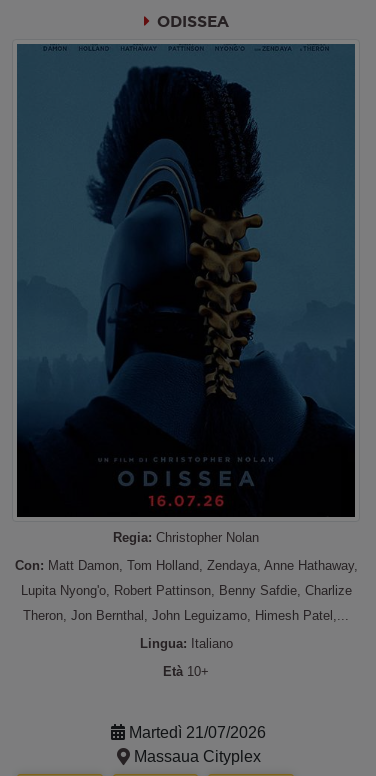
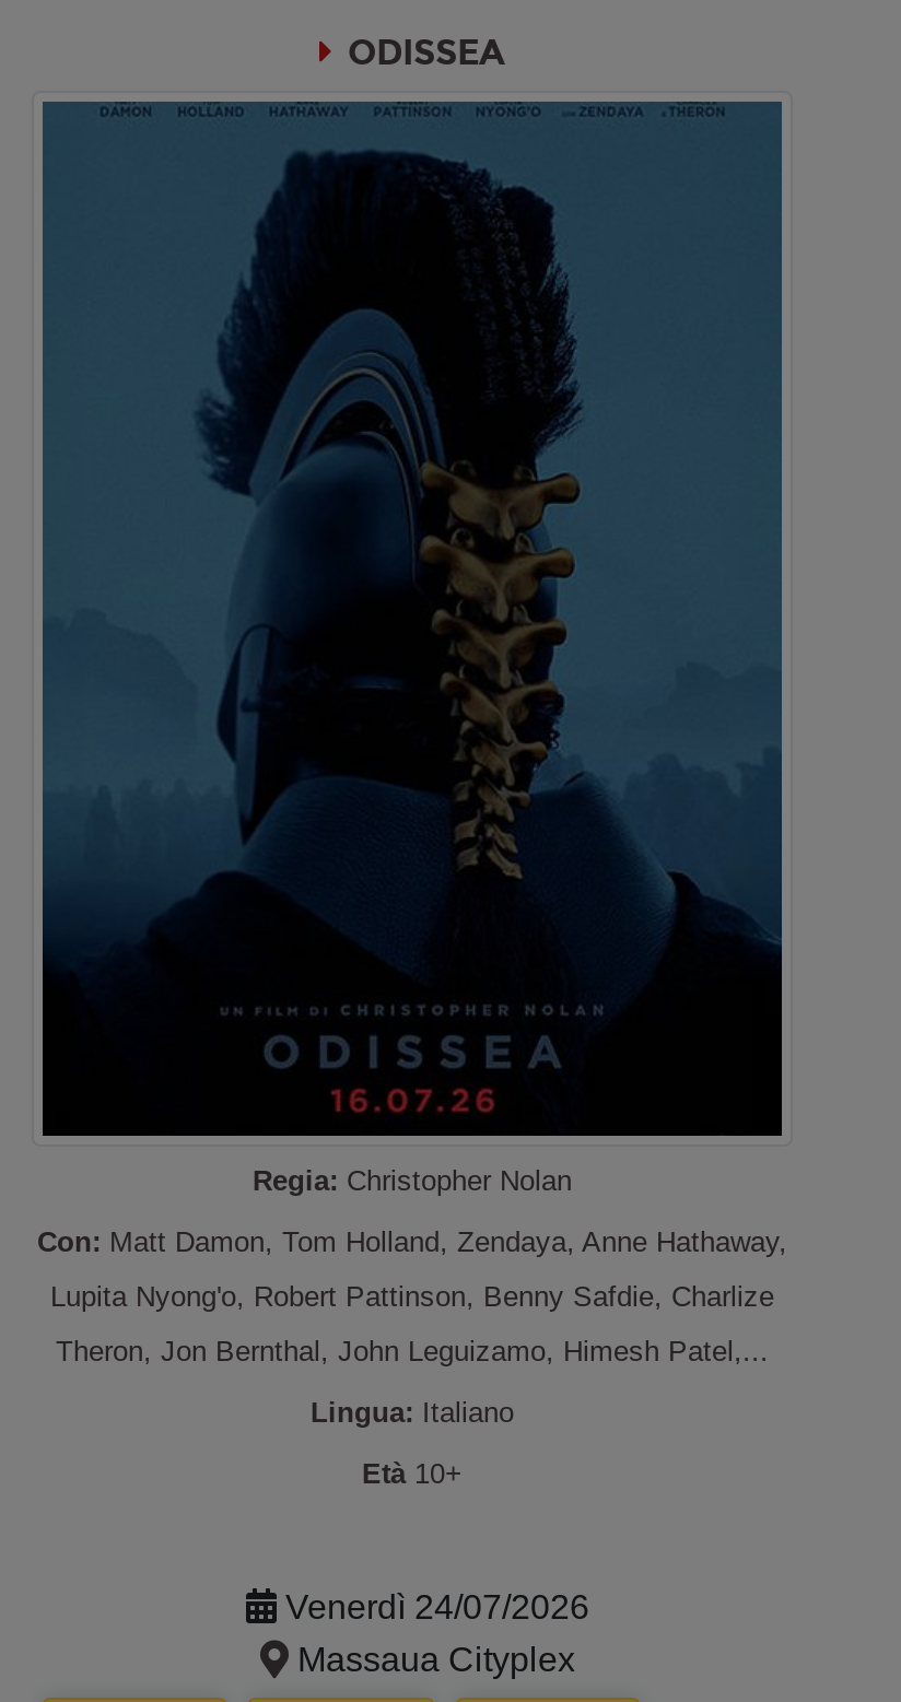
- Martedì 21/07/2026
+ Venerdì 24/07/2026
